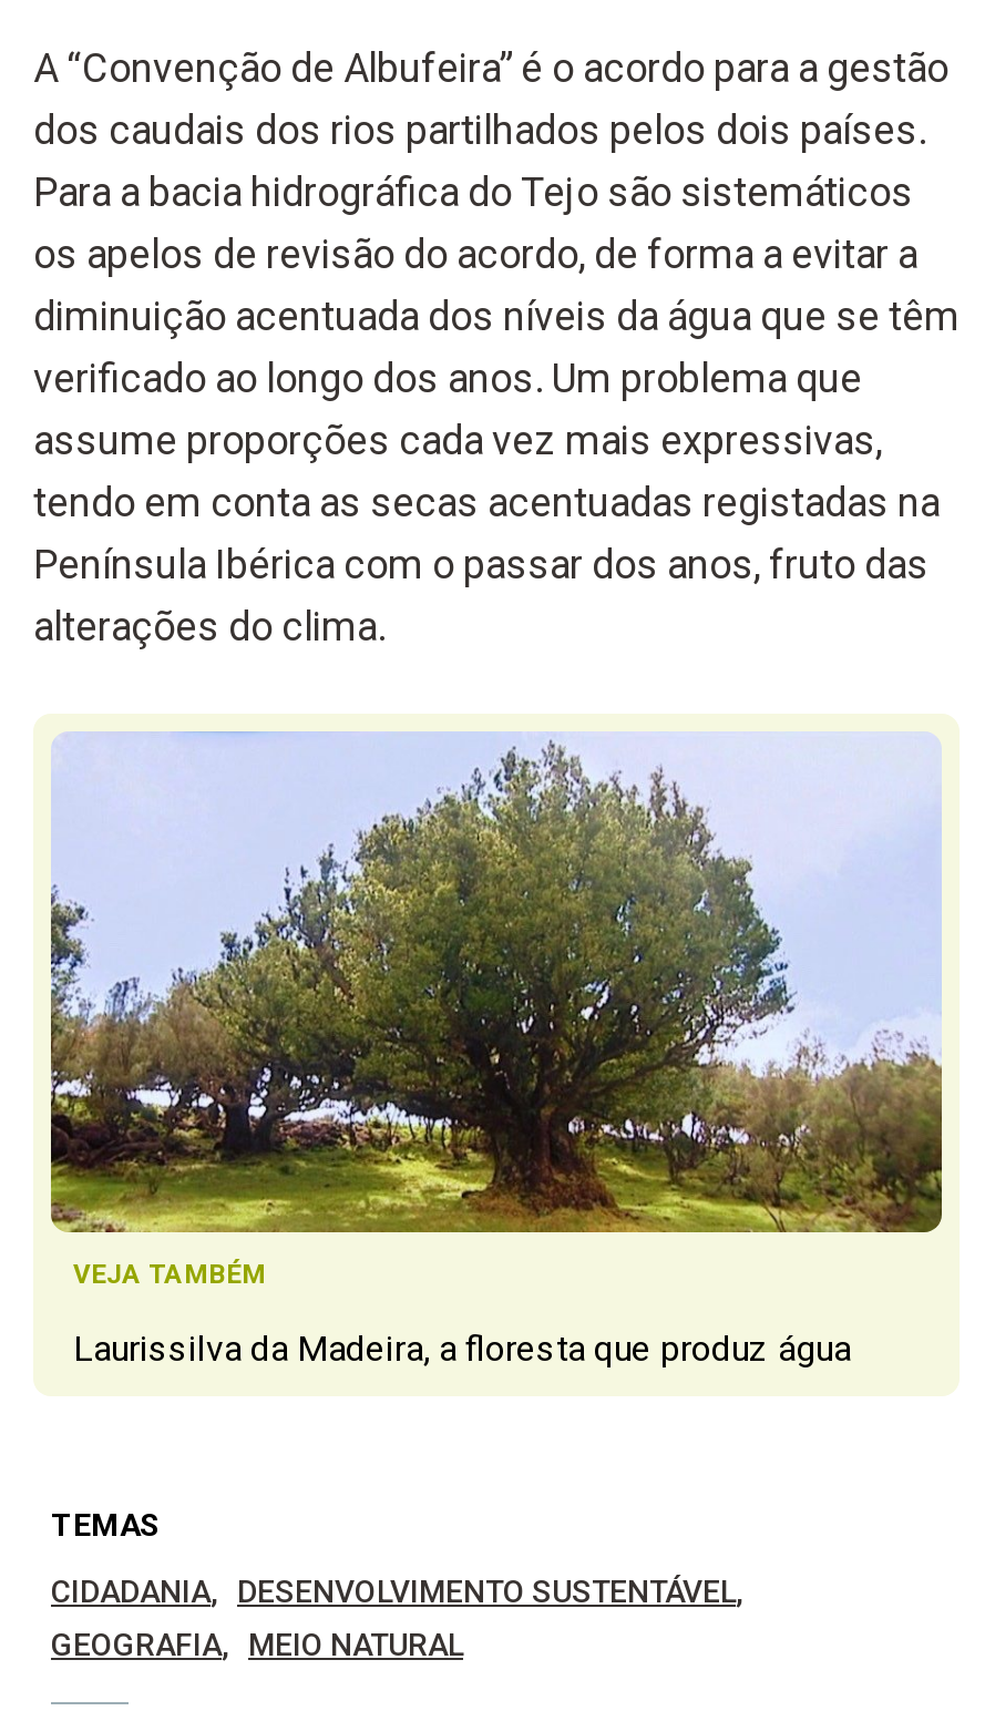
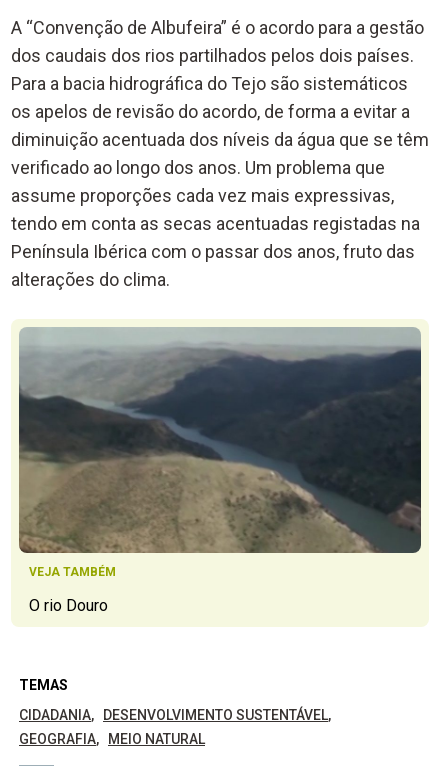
- [image]
+ [image]

- Laurissilva da Madeira, a floresta que produz água
+ O rio Douro
